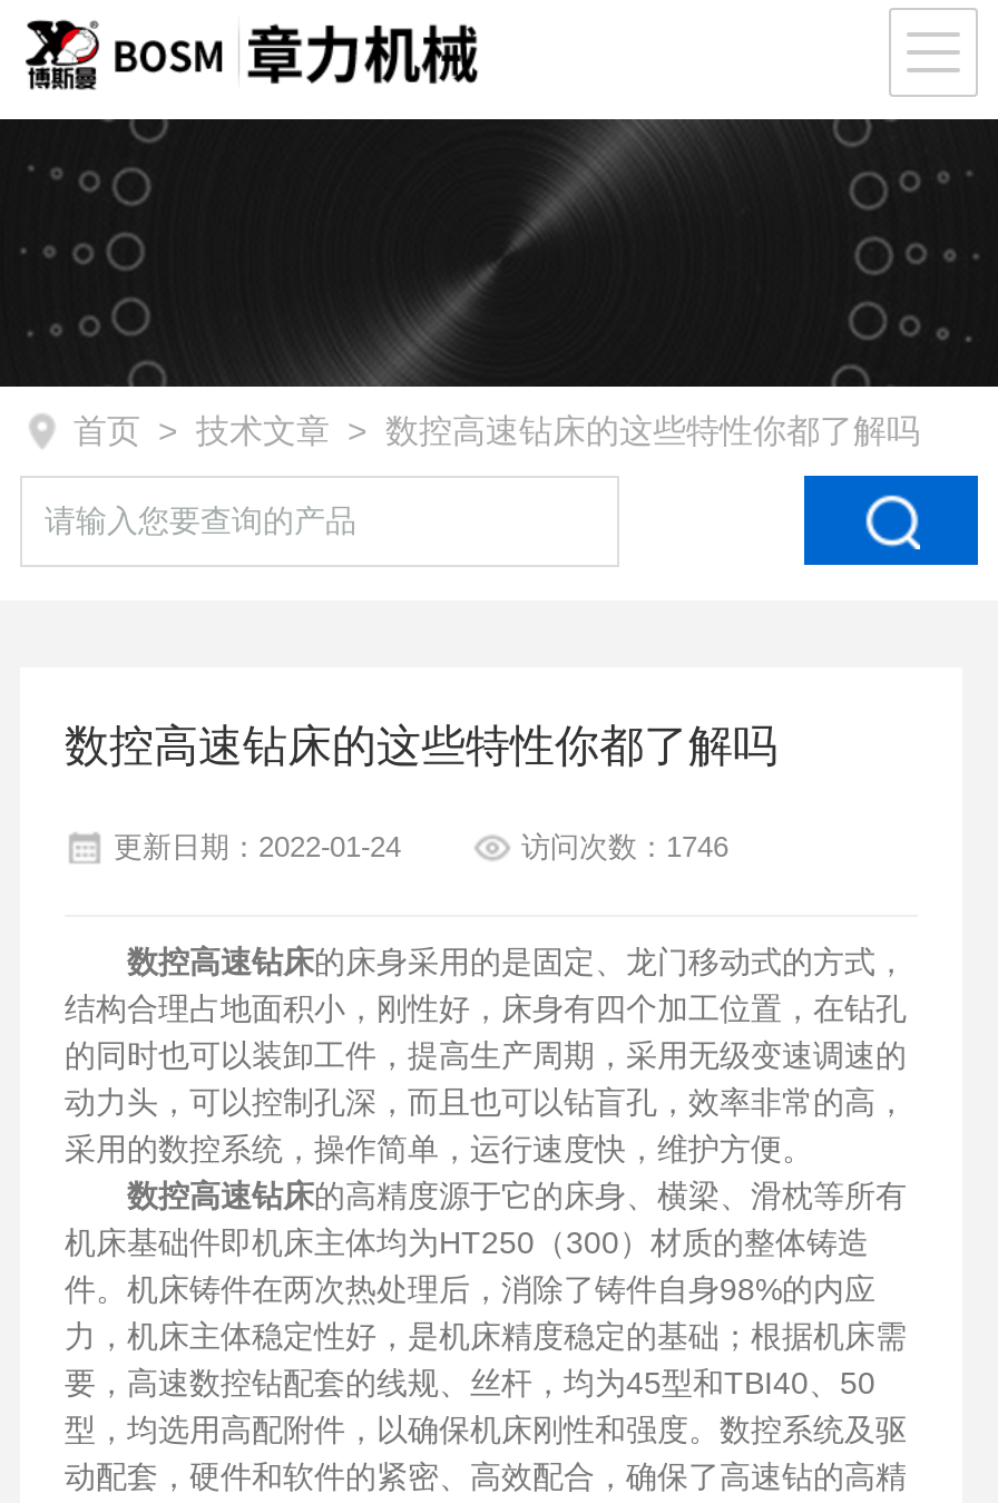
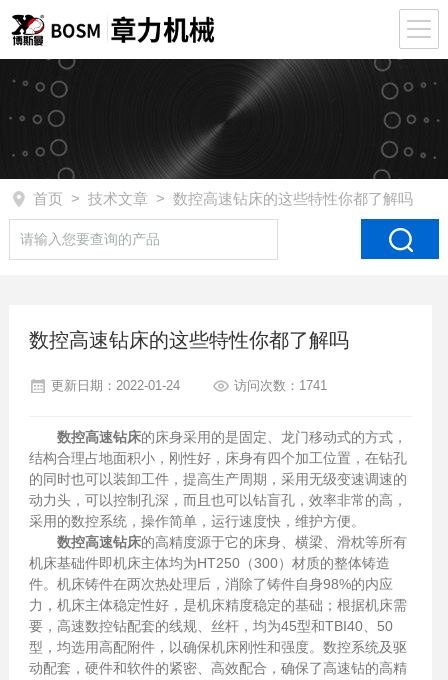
- 访问次数：1746
+ 访问次数：1741
